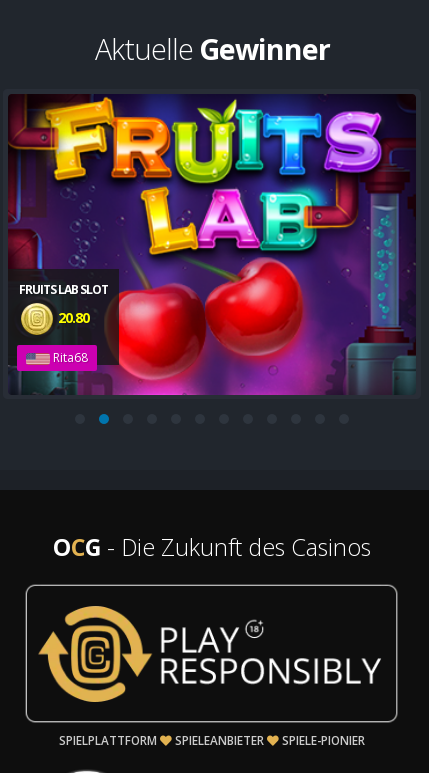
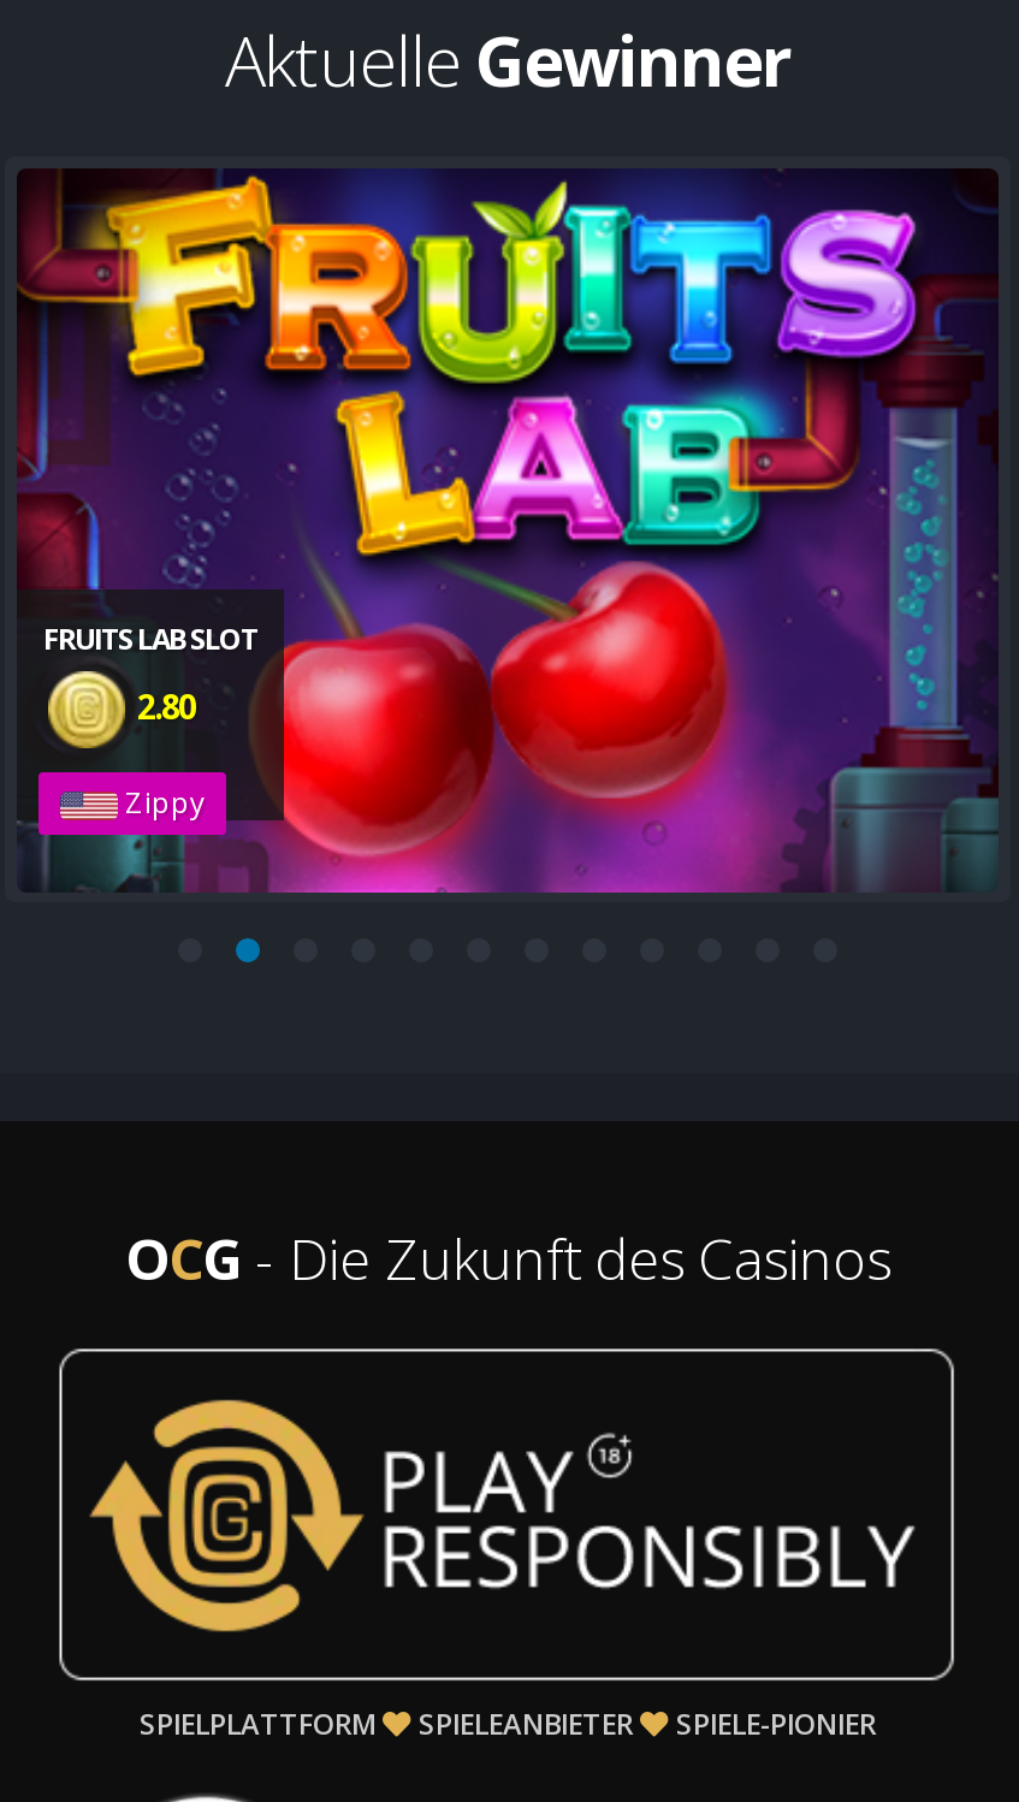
- 20.80
+ 2.80

- Rita68
+ Zippy
